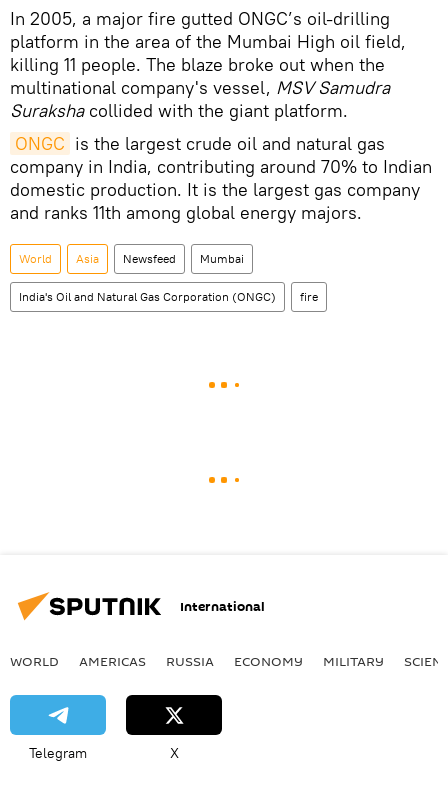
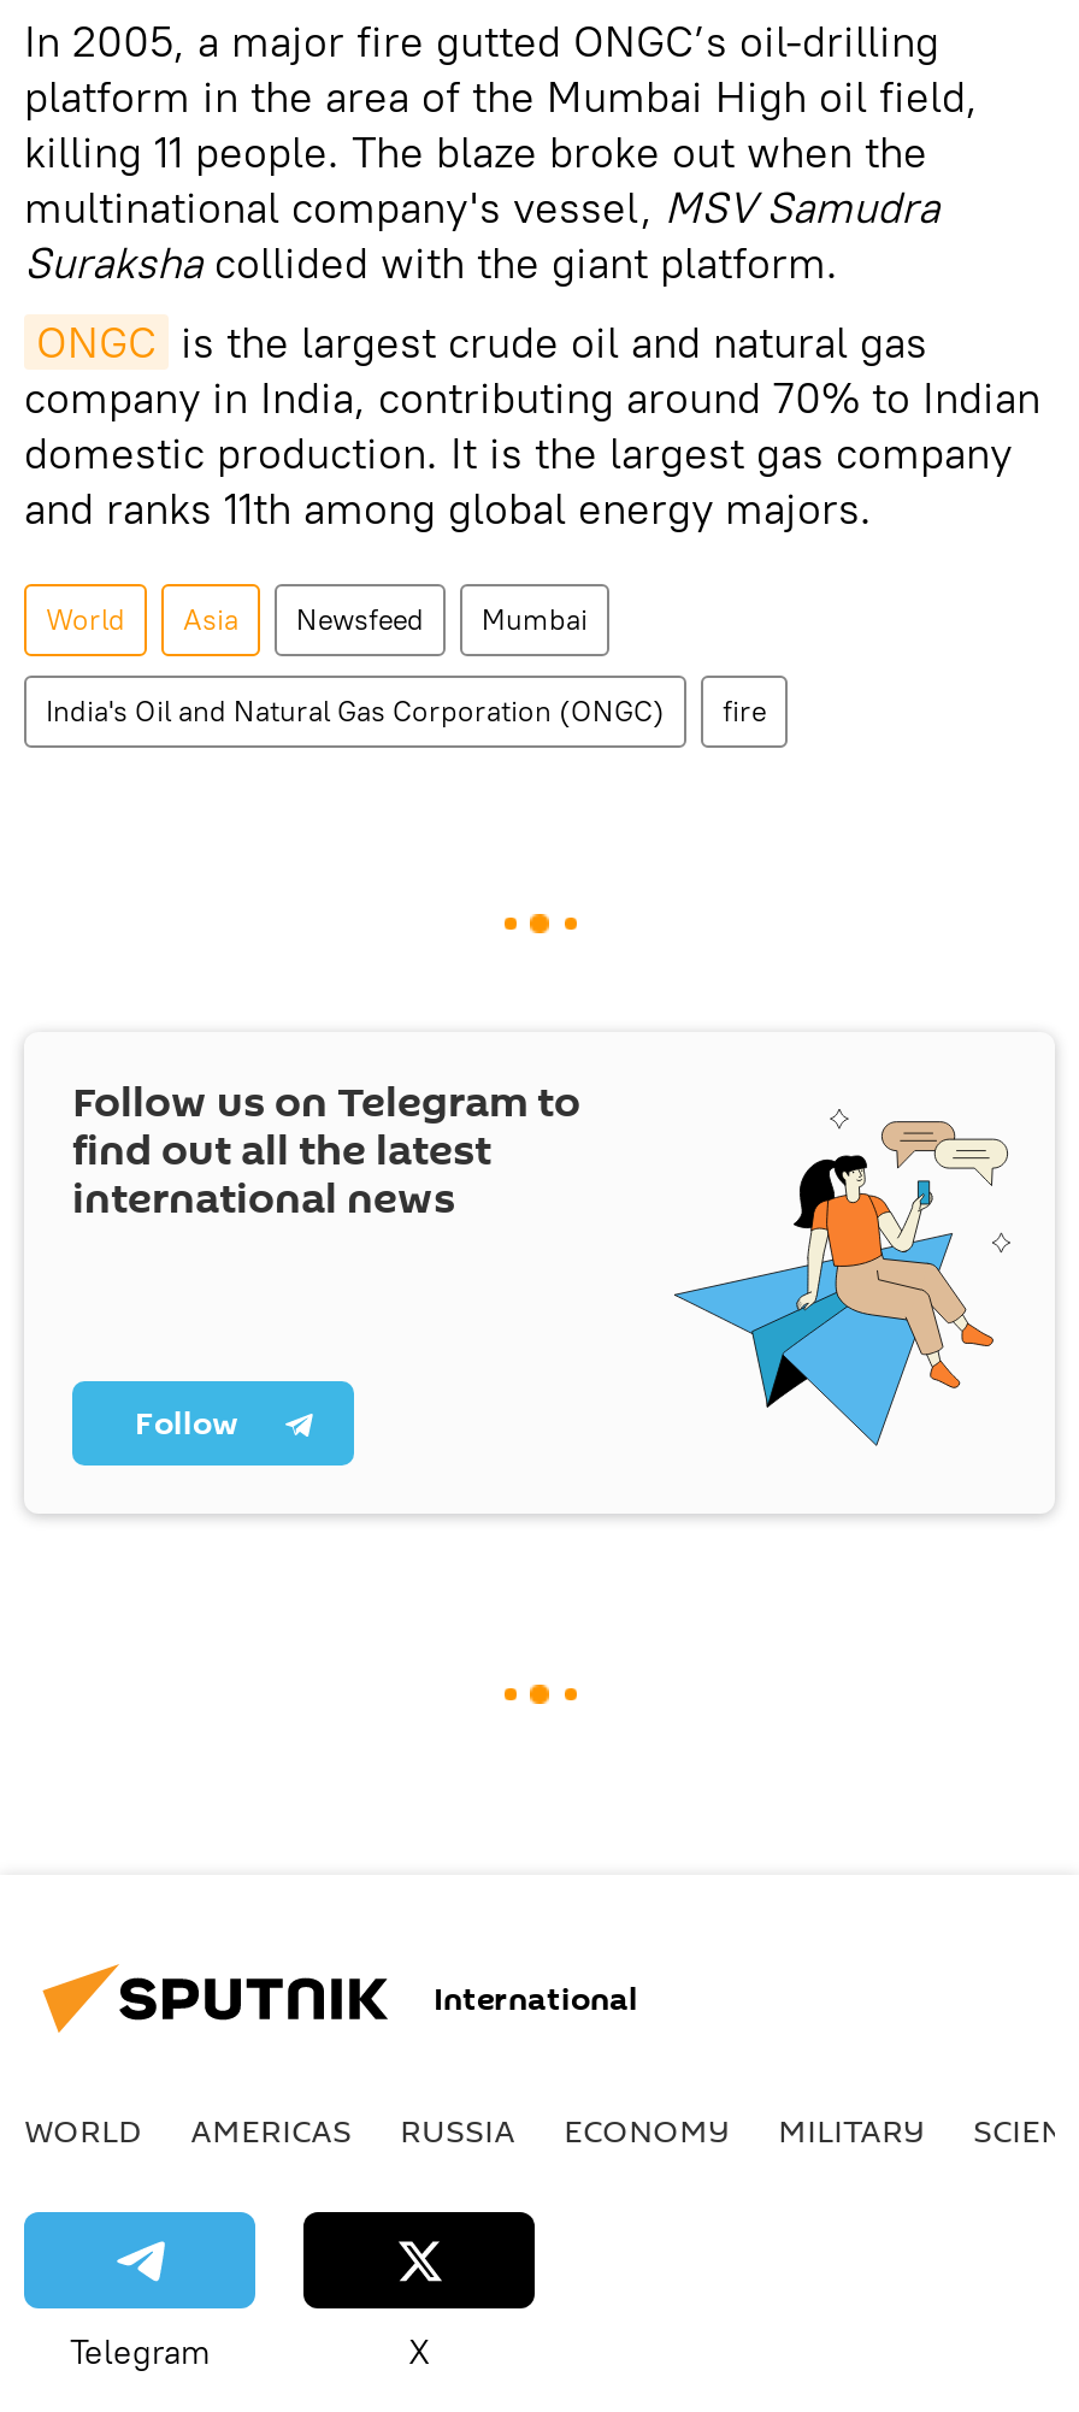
+ [image]
+ Follow us on Telegram to
+ find out all the latest
+ international news

+ Follow
